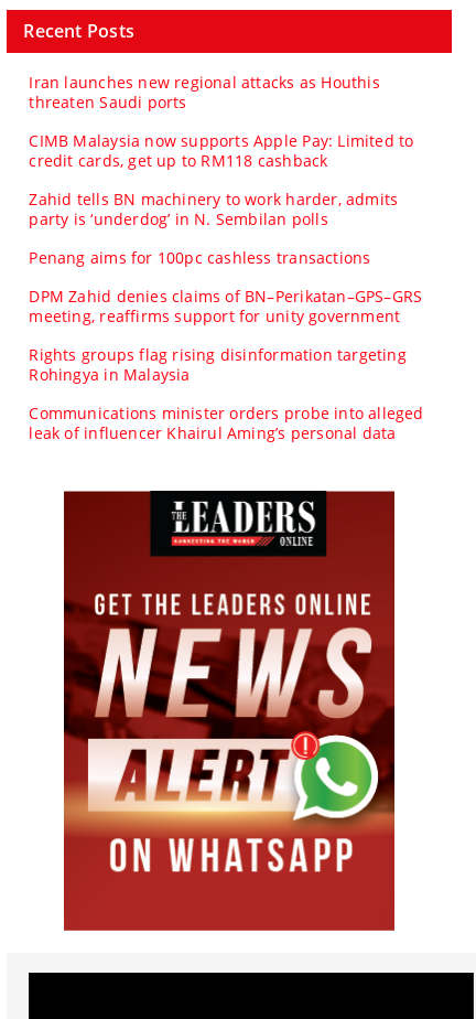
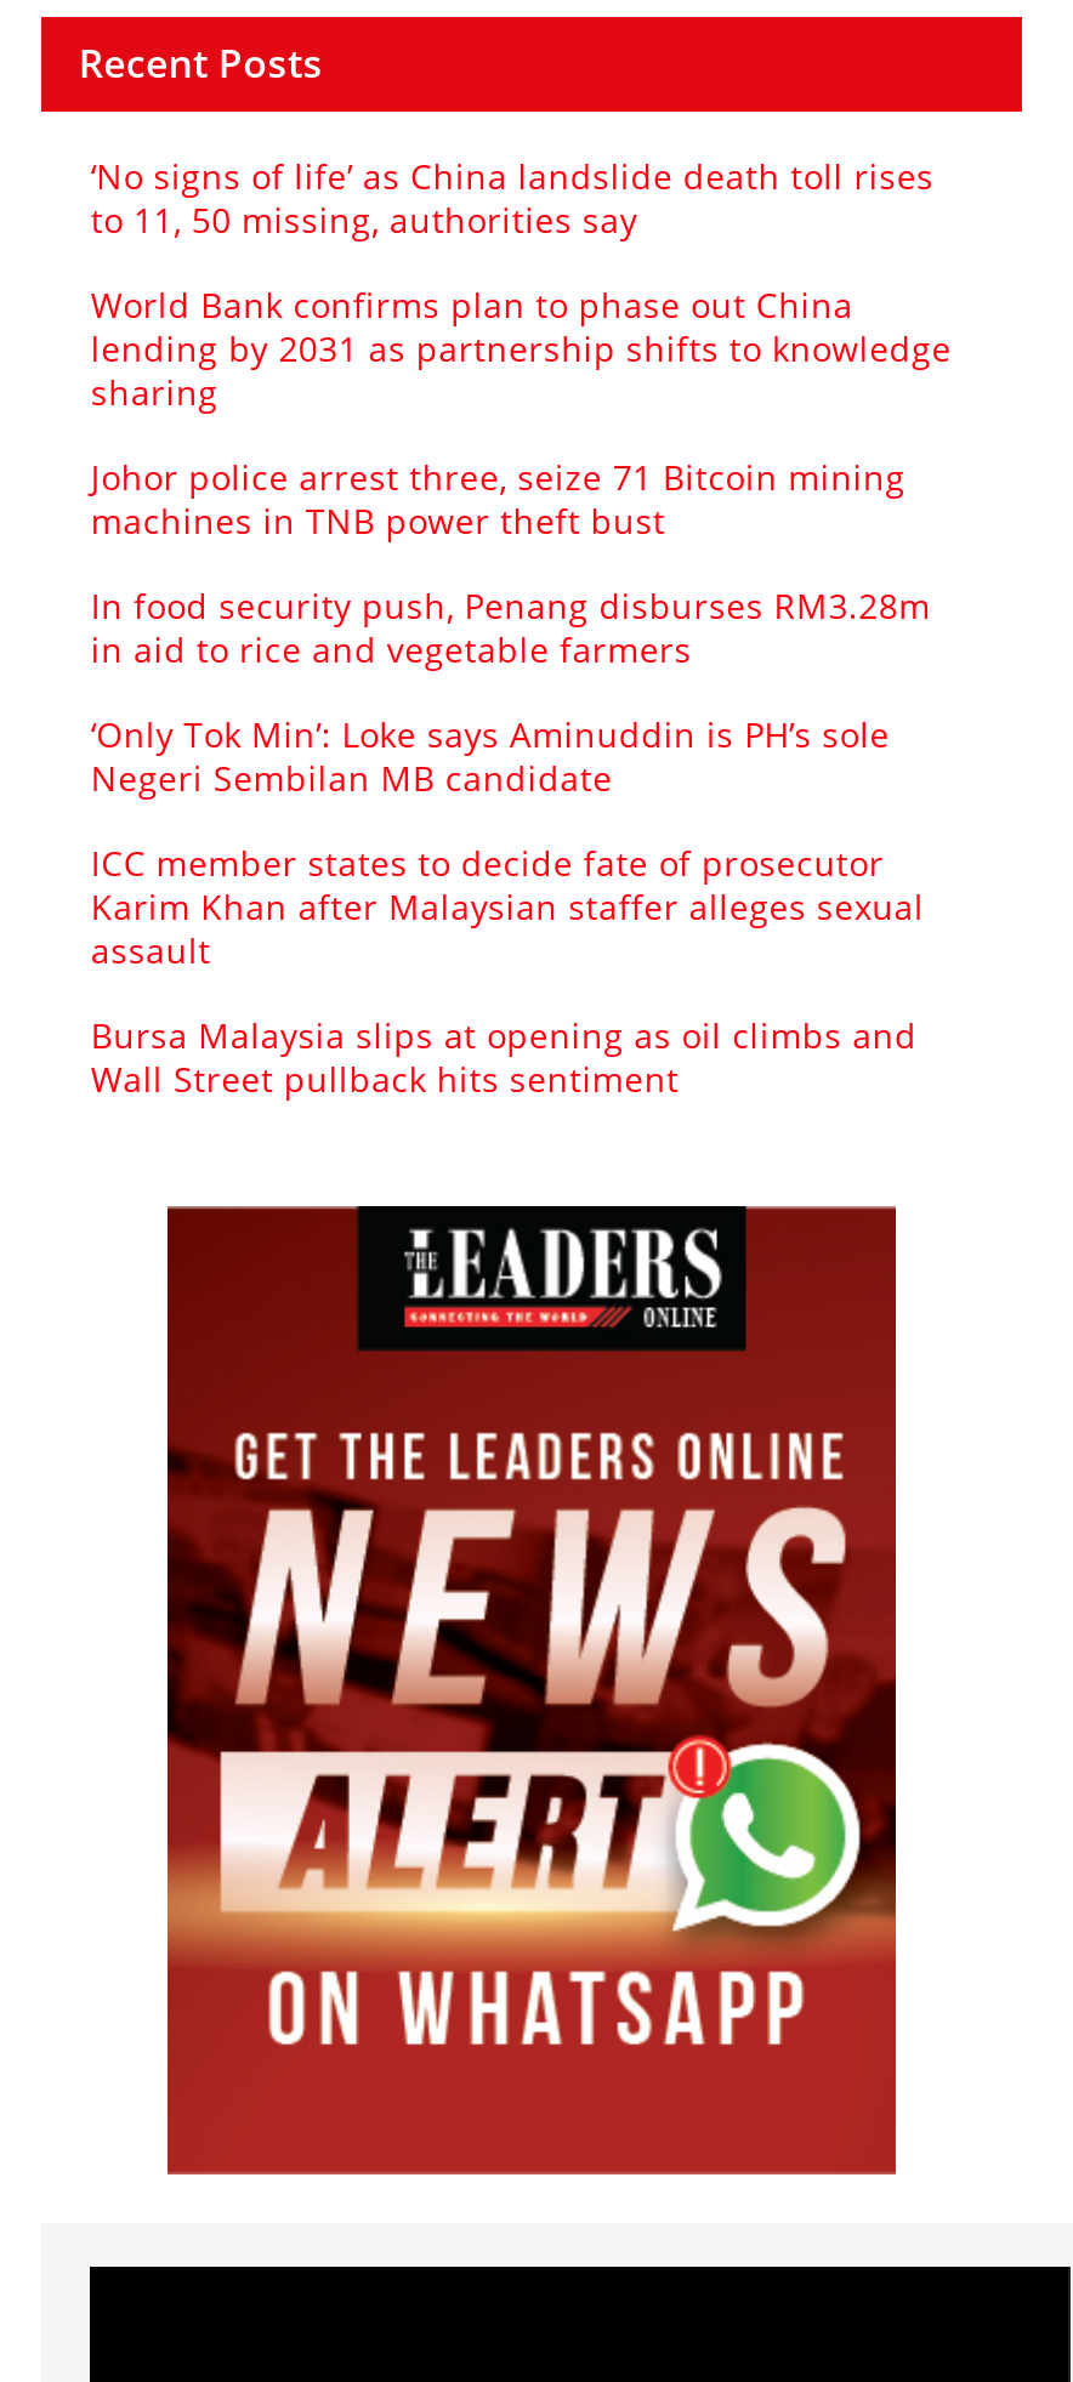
- Iran launches new regional attacks as Houthis
- threaten Saudi ports
+ ‘No signs of life’ as China landslide death toll rises
+ to 11, 50 missing, authorities say

- CIMB Malaysia now supports Apple Pay: Limited to
- credit cards, get up to RM118 cashback
+ World Bank confirms plan to phase out China
+ lending by 2031 as partnership shifts to knowledge
+ sharing

- Zahid tells BN machinery to work harder, admits
- party is ‘underdog’ in N. Sembilan polls
+ Johor police arrest three, seize 71 Bitcoin mining
+ machines in TNB power theft bust

- Penang aims for 100pc cashless transactions
+ In food security push, Penang disburses RM3.28m
+ in aid to rice and vegetable farmers

- DPM Zahid denies claims of BN–Perikatan–GPS–GRS
- meeting, reaffirms support for unity government
+ ‘Only Tok Min’: Loke says Aminuddin is PH’s sole
+ Negeri Sembilan MB candidate

- Rights groups flag rising disinformation targeting
- Rohingya in Malaysia
+ ICC member states to decide fate of prosecutor
+ Karim Khan after Malaysian staffer alleges sexual
+ assault

- Communications minister orders probe into alleged
- leak of influencer Khairul Aming’s personal data
+ Bursa Malaysia slips at opening as oil climbs and
+ Wall Street pullback hits sentiment
